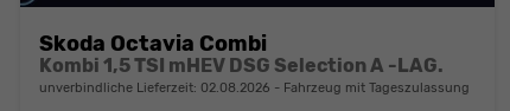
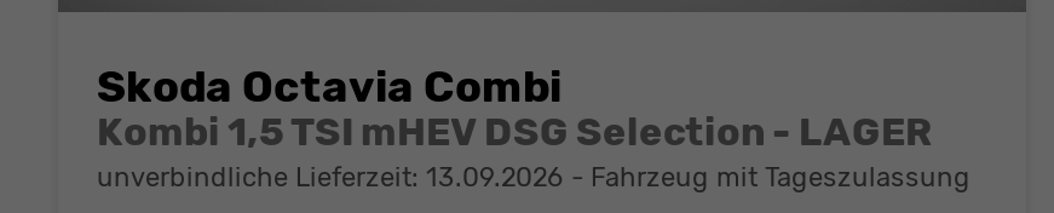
- Kombi 1,5 TSI mHEV DSG Selection A -LAG.
+ Kombi 1,5 TSI mHEV DSG Selection - LAGER

- unverbindliche Lieferzeit: 02.08.2026
+ unverbindliche Lieferzeit: 13.09.2026
